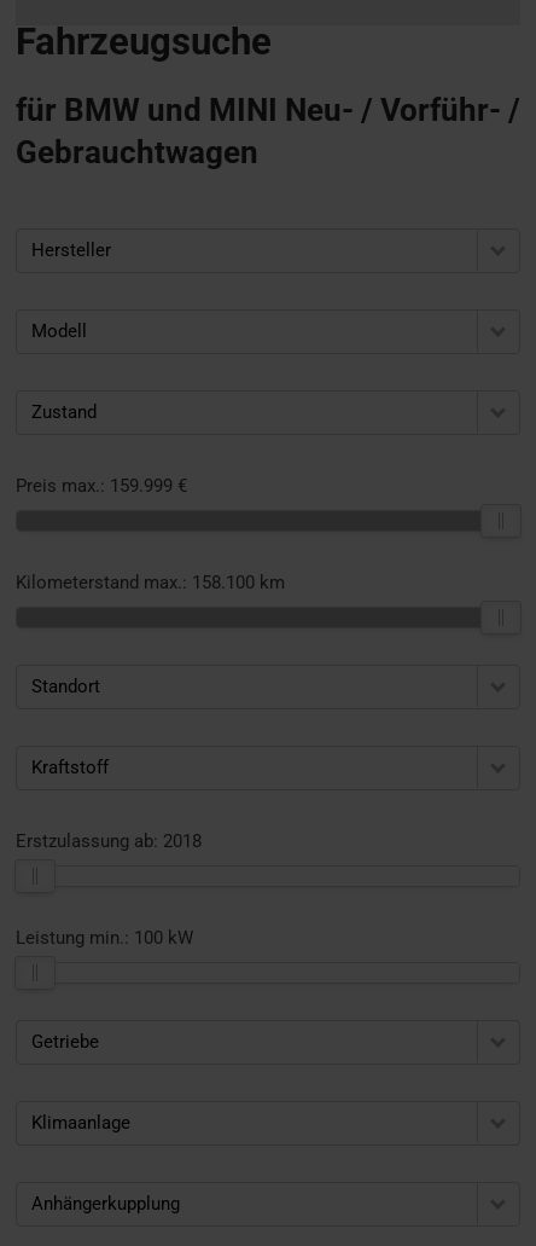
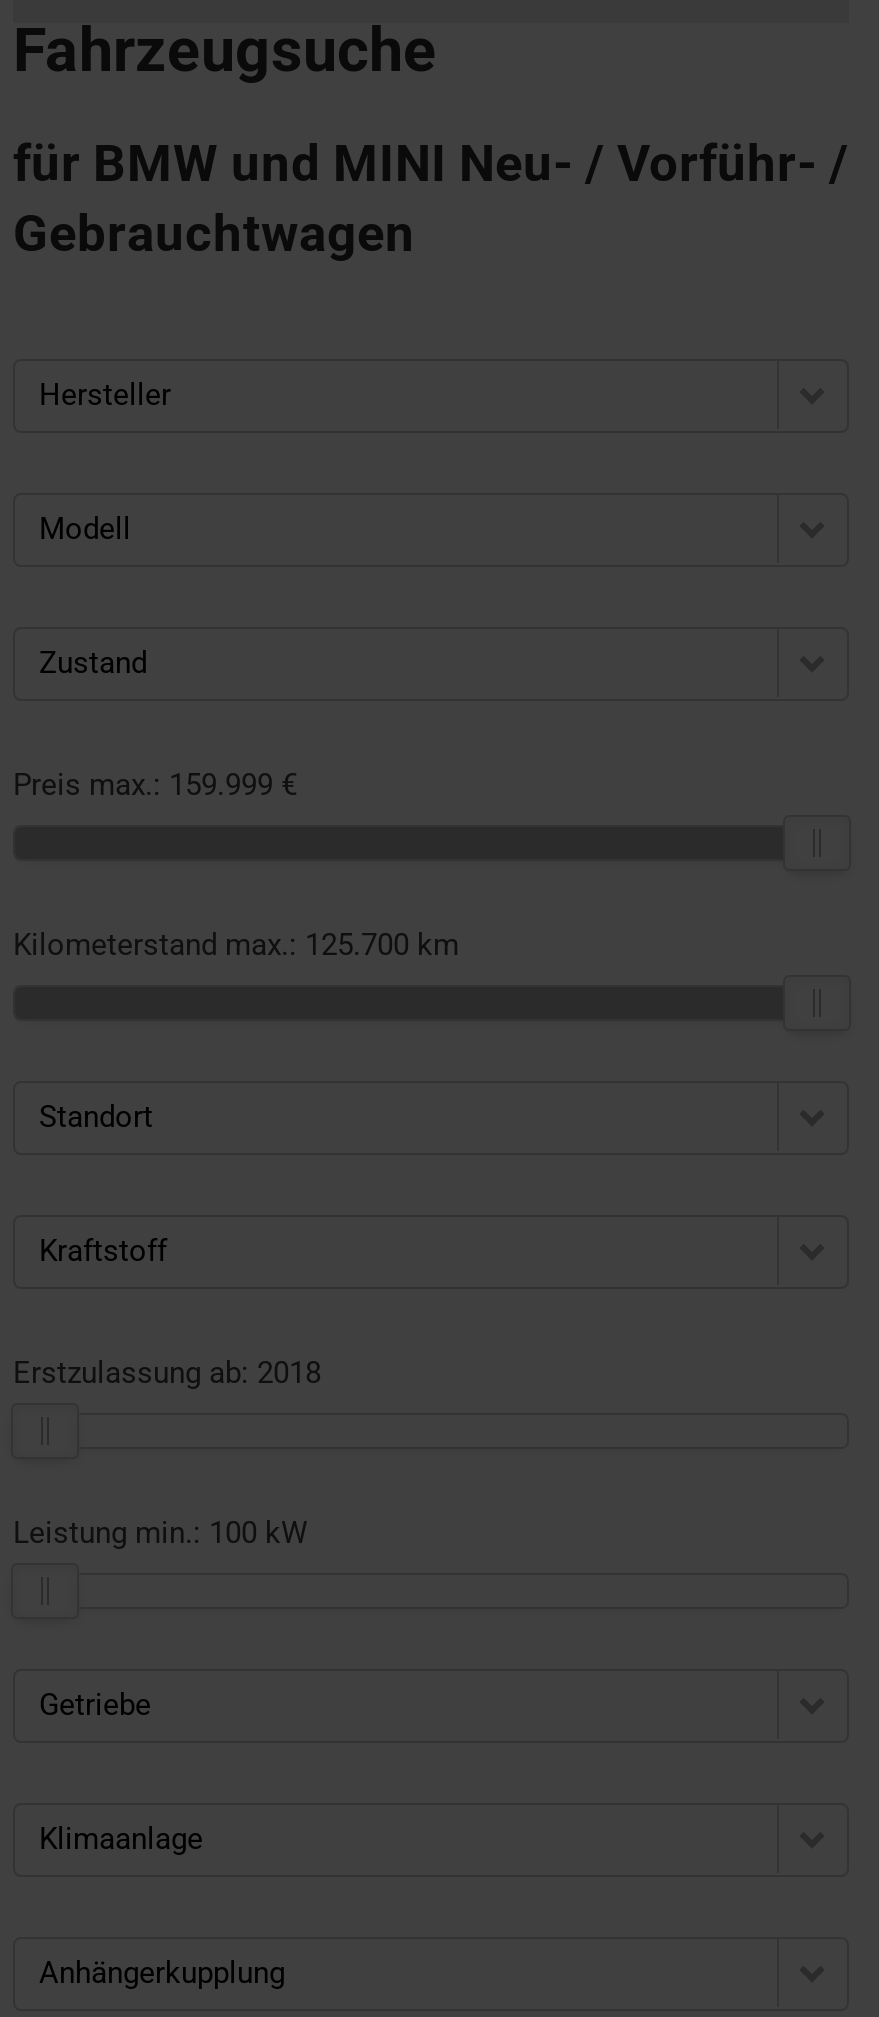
- Kilometerstand max.: 158.100 km
+ Kilometerstand max.: 125.700 km
